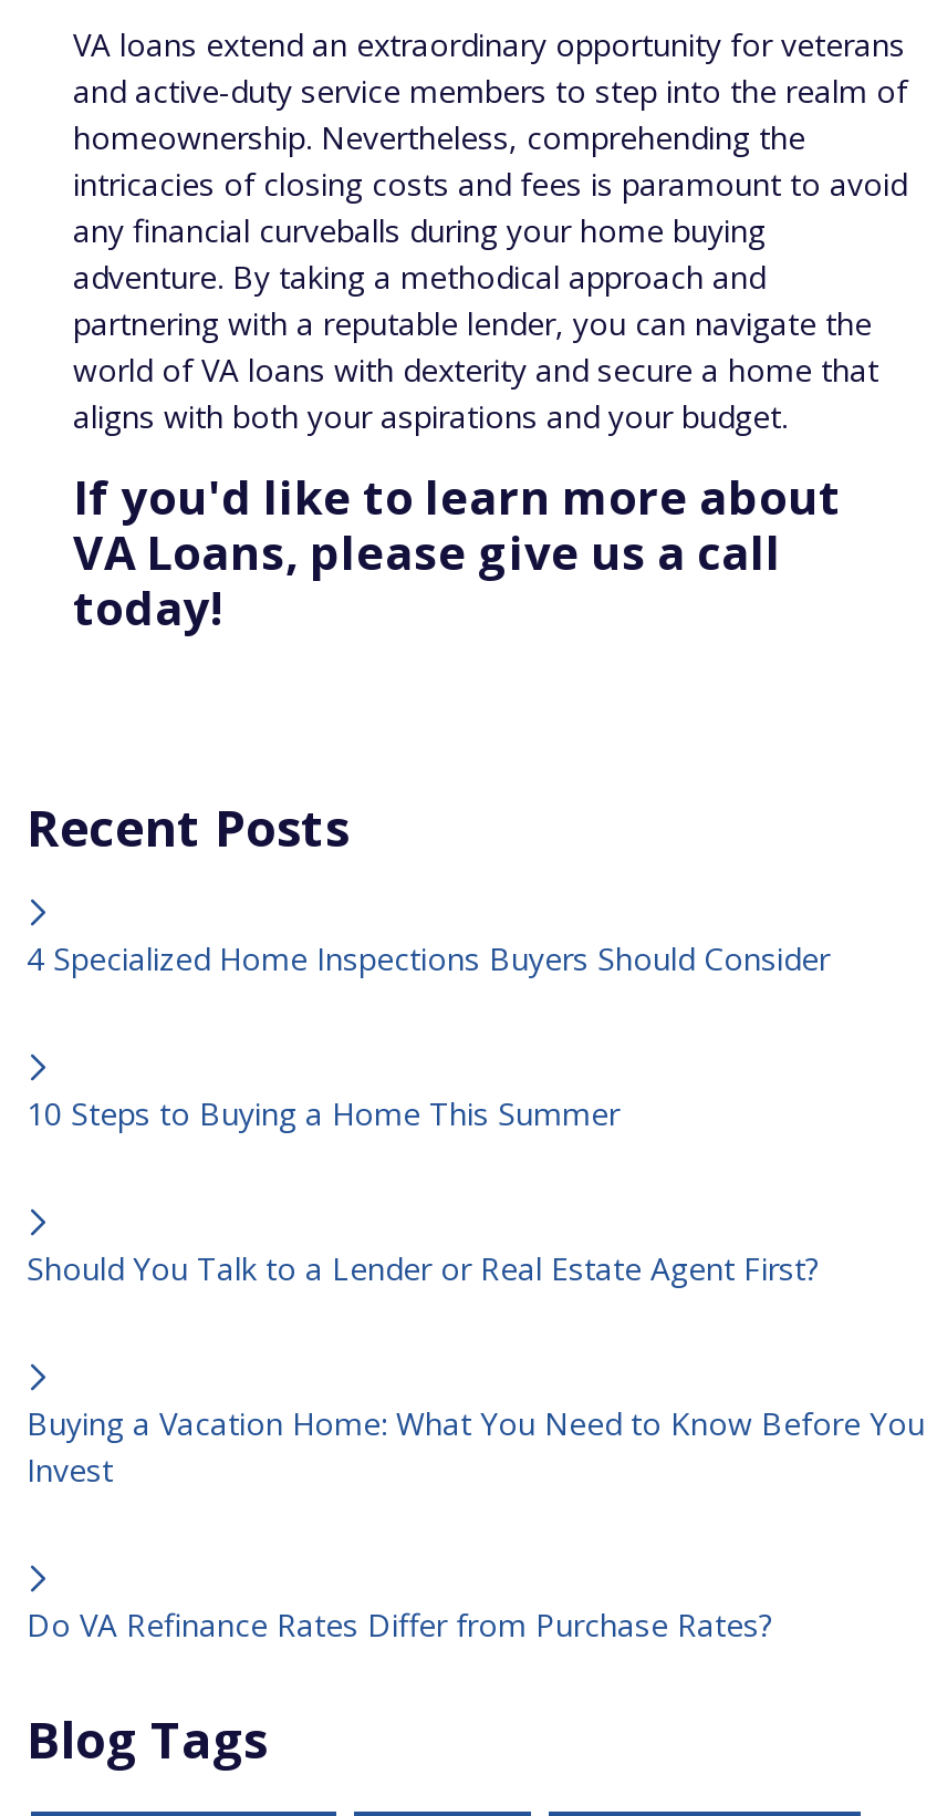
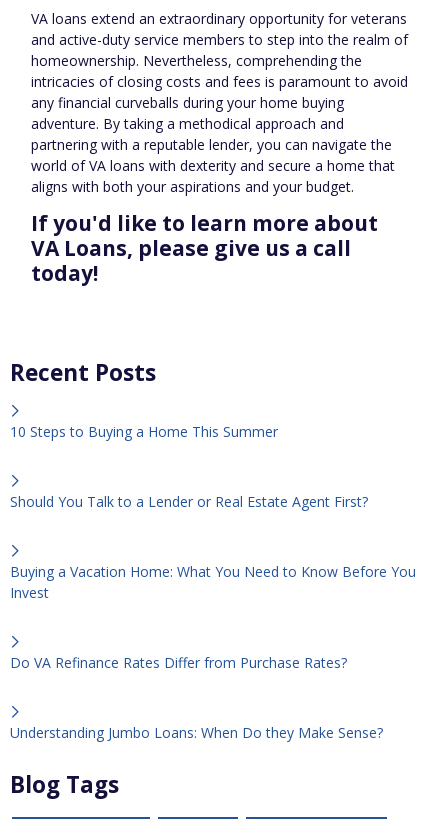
- 4 Specialized Home Inspections Buyers Should Consider

moved up: 10 Steps to Buying a Home This Summer | Should You Talk to a Lender or Real Estate Agent First? | Buying a Vacation Home: What You Need to Know Before You | Invest | Do VA Refinance Rates Differ from Purchase Rates?

+ Understanding Jumbo Loans: When Do they Make Sense?
